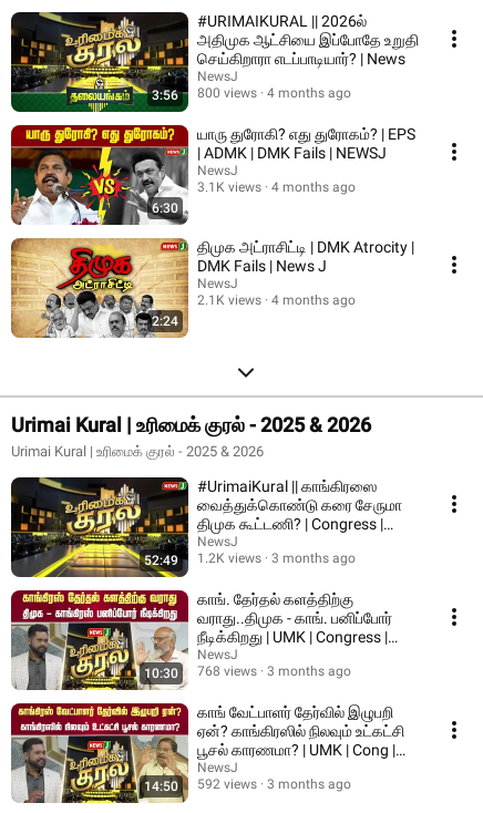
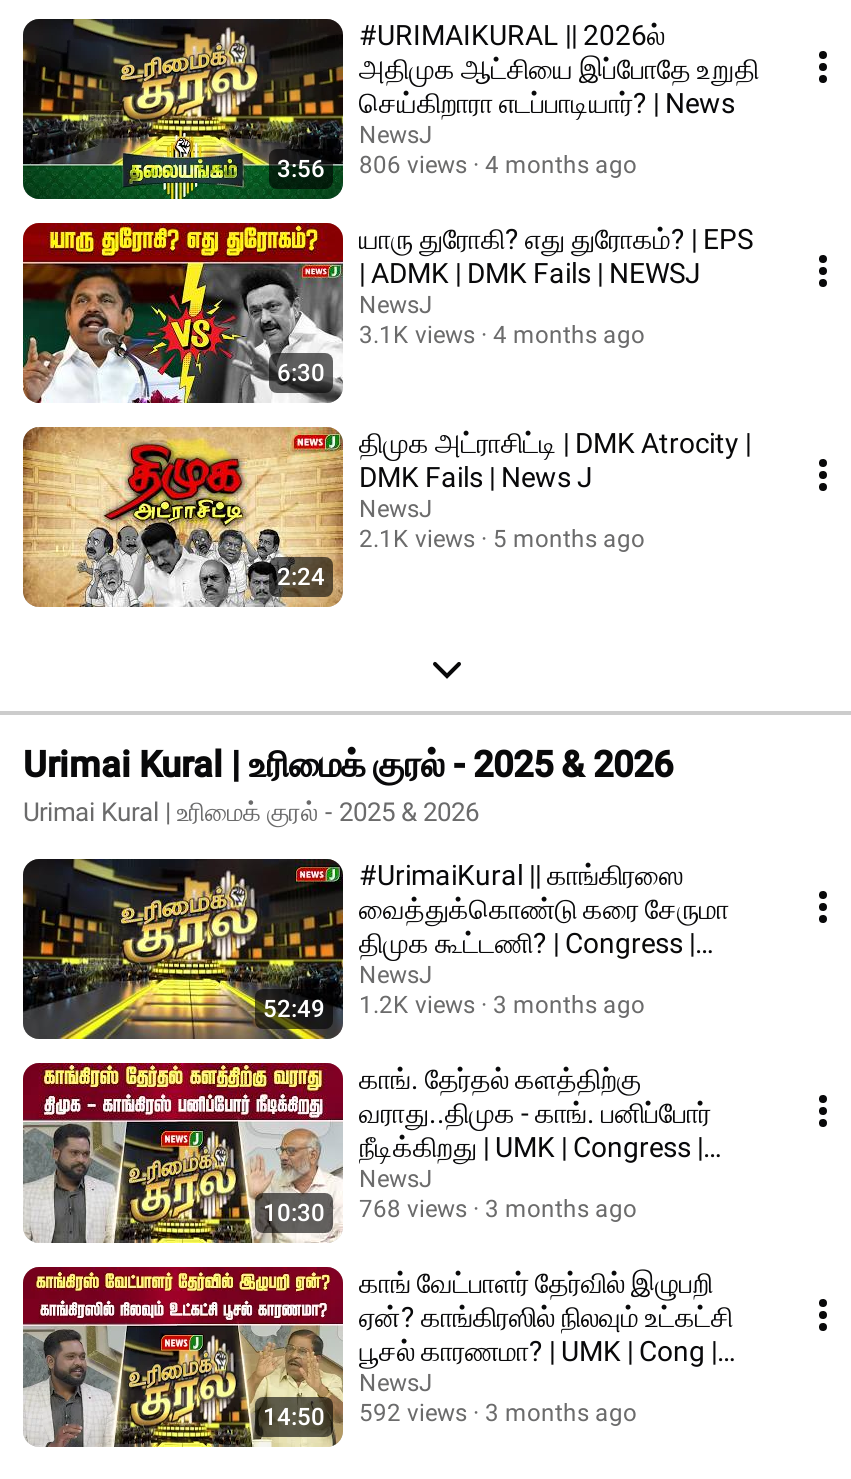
- 3:56 800 views 4 months ago
+ 3:56 806 views 4 months ago

- 2.1K views 4 months ago
+ 2.1K views 5 months ago
